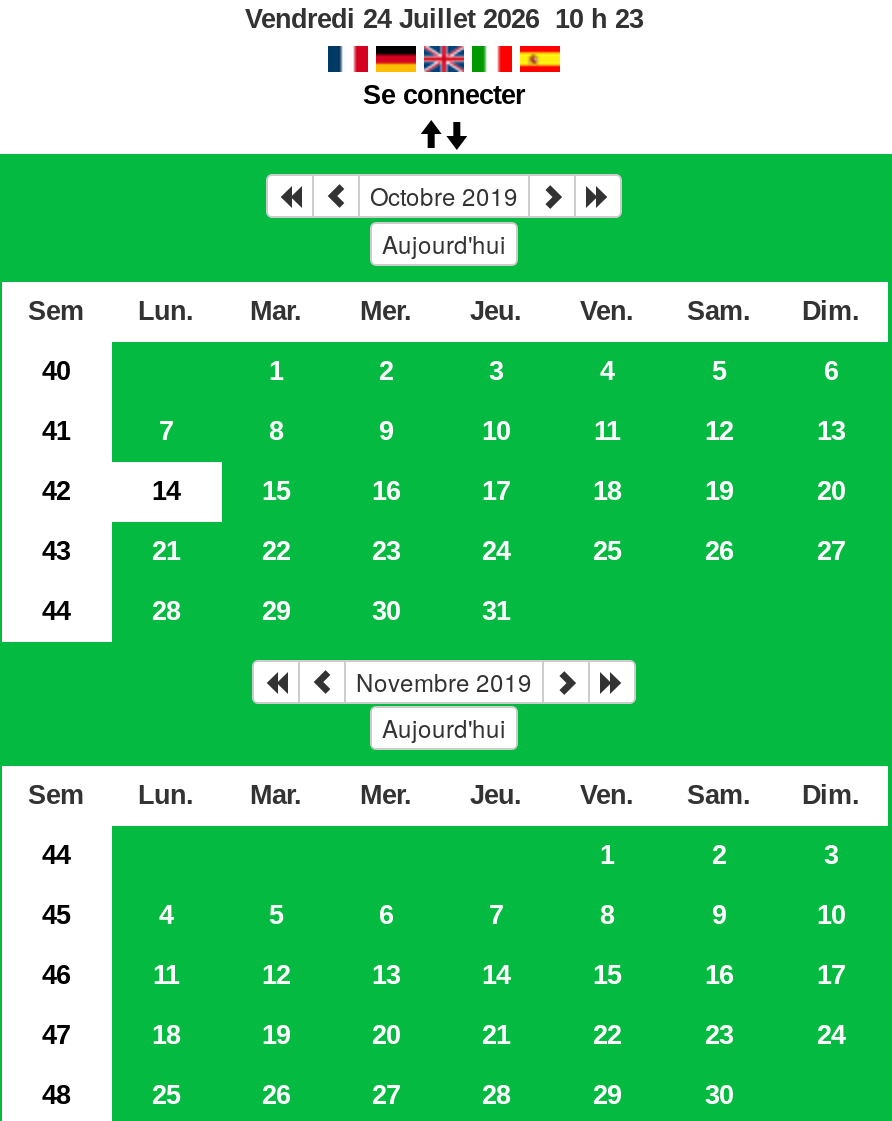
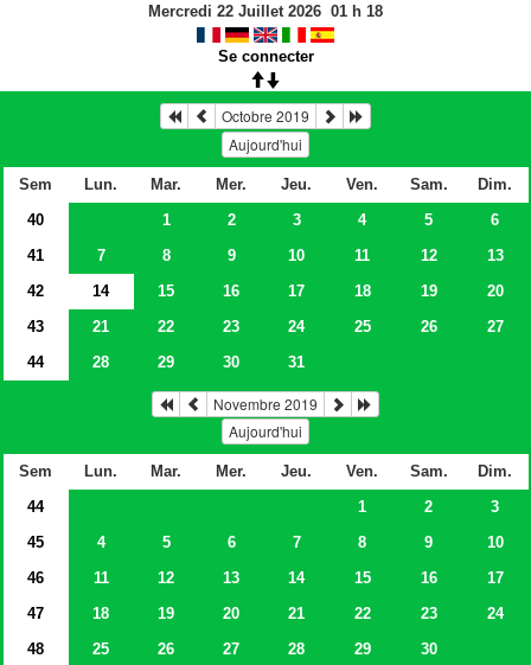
- Vendredi 24 Juillet 2026 10 h 23
+ Mercredi 22 Juillet 2026 01 h 18
